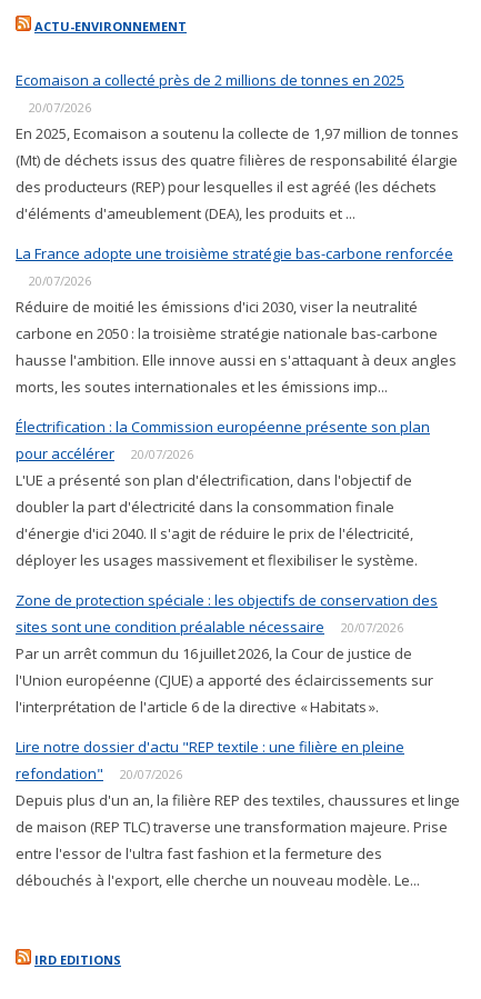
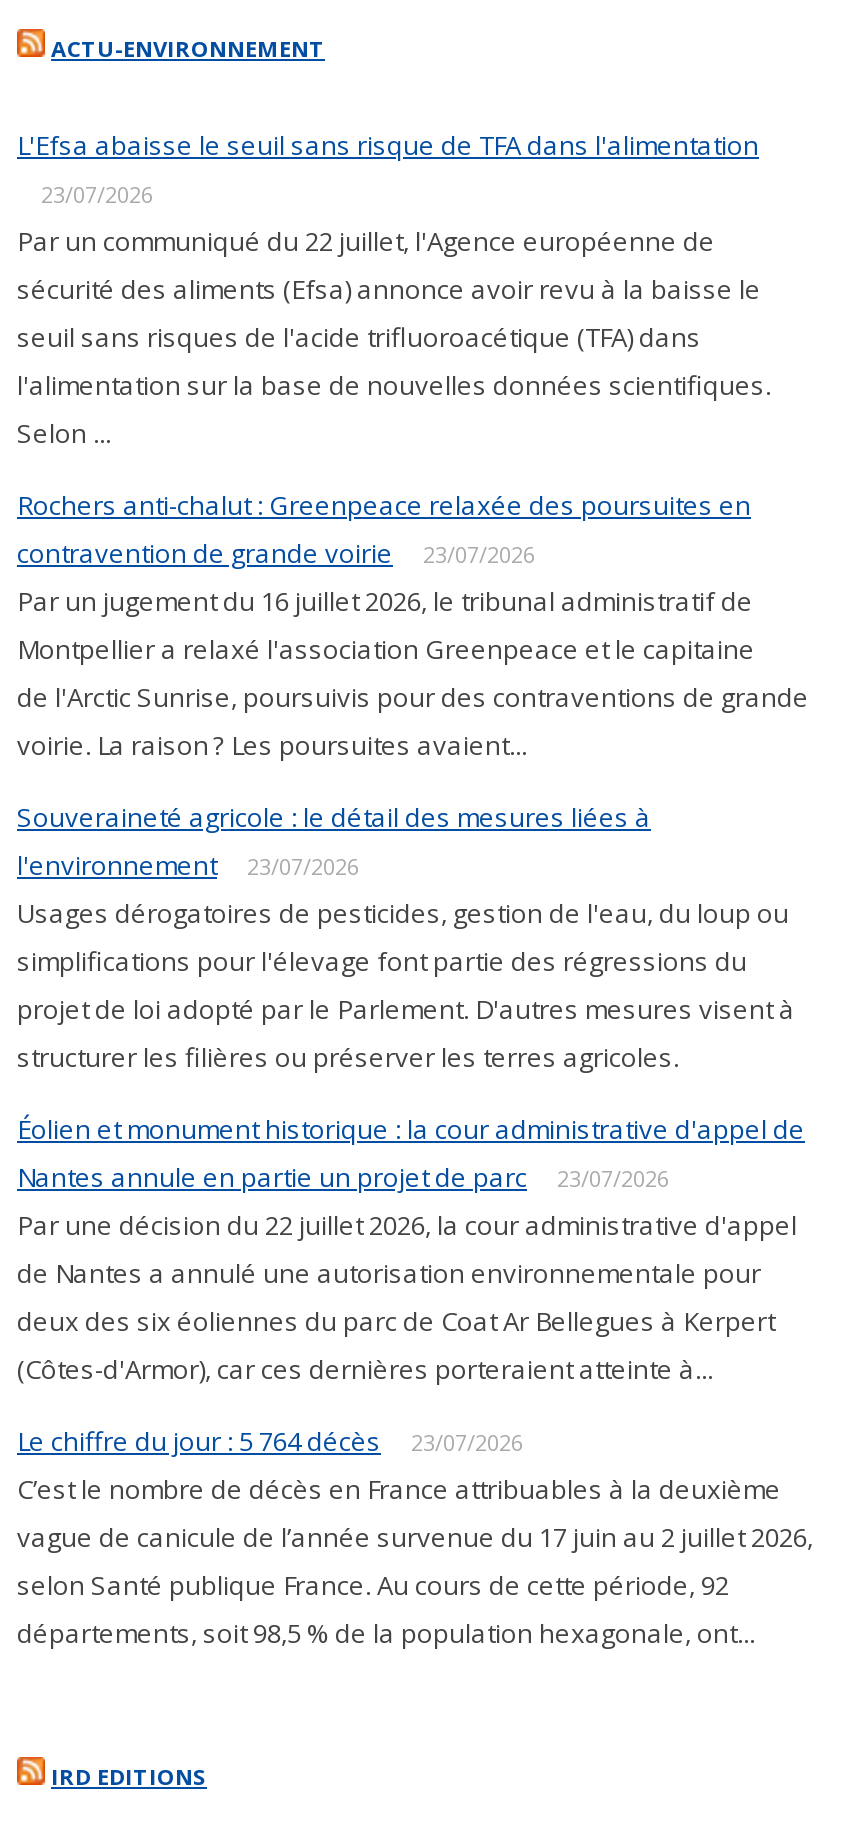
- Ecomaison a collecté près de 2 millions de tonnes en 2025
- 20/07/2026
- En 2025, Ecomaison a soutenu la collecte de 1,97 million de tonnes
- (Mt) de déchets issus des quatre filières de responsabilité élargie
- des producteurs (REP) pour lesquelles il est agréé (les déchets
- d'éléments d'ameublement (DEA), les produits et ...
+ L'Efsa abaisse le seuil sans risque de TFA dans l'alimentation
+ 23/07/2026
+ Par un communiqué du 22 juillet, l'Agence européenne de
+ sécurité des aliments (Efsa) annonce avoir revu à la baisse le
+ seuil sans risques de l'acide trifluoroacétique (TFA) dans
+ l'alimentation sur la base de nouvelles données scientifiques.
+ Selon ...

- La France adopte une troisième stratégie bas-carbone renforcée
- 20/07/2026
- Réduire de moitié les émissions d'ici 2030, viser la neutralité
- carbone en 2050 : la troisième stratégie nationale bas-carbone
- hausse l'ambition. Elle innove aussi en s'attaquant à deux angles
- morts, les soutes internationales et les émissions imp...
+ Rochers anti-chalut : Greenpeace relaxée des poursuites en
+ contravention de grande voirie
+ 23/07/2026
+ Par un jugement du 16 juillet 2026, le tribunal administratif de
+ Montpellier a relaxé l'association Greenpeace et le capitaine
+ de l'Arctic Sunrise, poursuivis pour des contraventions de grande
+ voirie. La raison ? Les poursuites avaient...

- Électrification : la Commission européenne présente son plan
- pour accélérer
- 20/07/2026
- L'UE a présenté son plan d'électrification, dans l'objectif de
- doubler la part d'électricité dans la consommation finale
- d'énergie d'ici 2040. Il s'agit de réduire le prix de l'électricité,
- déployer les usages massivement et flexibiliser le système.
+ Souveraineté agricole : le détail des mesures liées à
+ l'environnement
+ 23/07/2026
+ Usages dérogatoires de pesticides, gestion de l'eau, du loup ou
+ simplifications pour l'élevage font partie des régressions du
+ projet de loi adopté par le Parlement. D'autres mesures visent à
+ structurer les filières ou préserver les terres agricoles.

- Zone de protection spéciale : les objectifs de conservation des
- sites sont une condition préalable nécessaire
- 20/07/2026
- Par un arrêt commun du 16 juillet 2026, la Cour de justice de
- l'Union européenne (CJUE) a apporté des éclaircissements sur
- l'interprétation de l'article 6 de la directive « Habitats ».
+ Éolien et monument historique : la cour administrative d'appel de
+ Nantes annule en partie un projet de parc
+ 23/07/2026
+ Par une décision du 22 juillet 2026, la cour administrative d'appel
+ de Nantes a annulé une autorisation environnementale pour
+ deux des six éoliennes du parc de Coat Ar Bellegues à Kerpert
+ (Côtes-d'Armor), car ces dernières porteraient atteinte à...

- Lire notre dossier d'actu "REP textile : une filière en pleine
- refondation"
- 20/07/2026
- Depuis plus d'un an, la filière REP des textiles, chaussures et linge
- de maison (REP TLC) traverse une transformation majeure. Prise
- entre l'essor de l'ultra fast fashion et la fermeture des
- débouchés à l'export, elle cherche un nouveau modèle. Le...
+ Le chiffre du jour : 5 764 décès
+ 23/07/2026
+ C’est le nombre de décès en France attribuables à la deuxième
+ vague de canicule de l’année survenue du 17 juin au 2 juillet 2026,
+ selon Santé publique France. Au cours de cette période, 92
+ départements, soit 98,5 % de la population hexagonale, ont...
